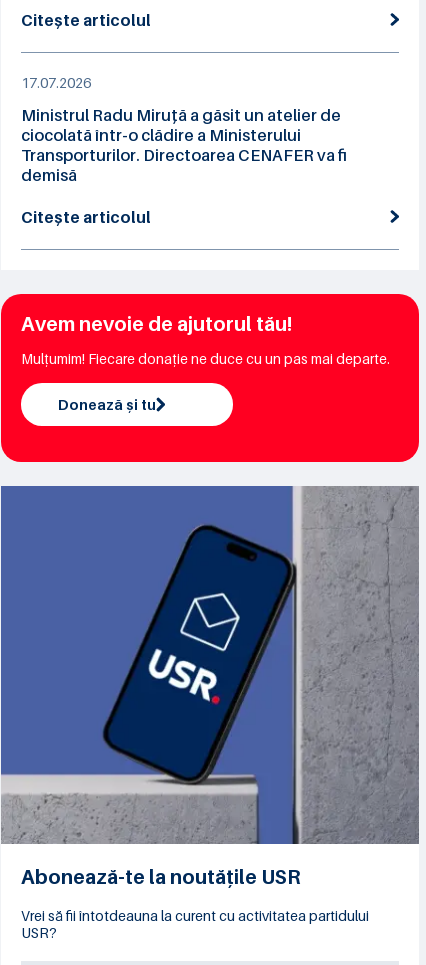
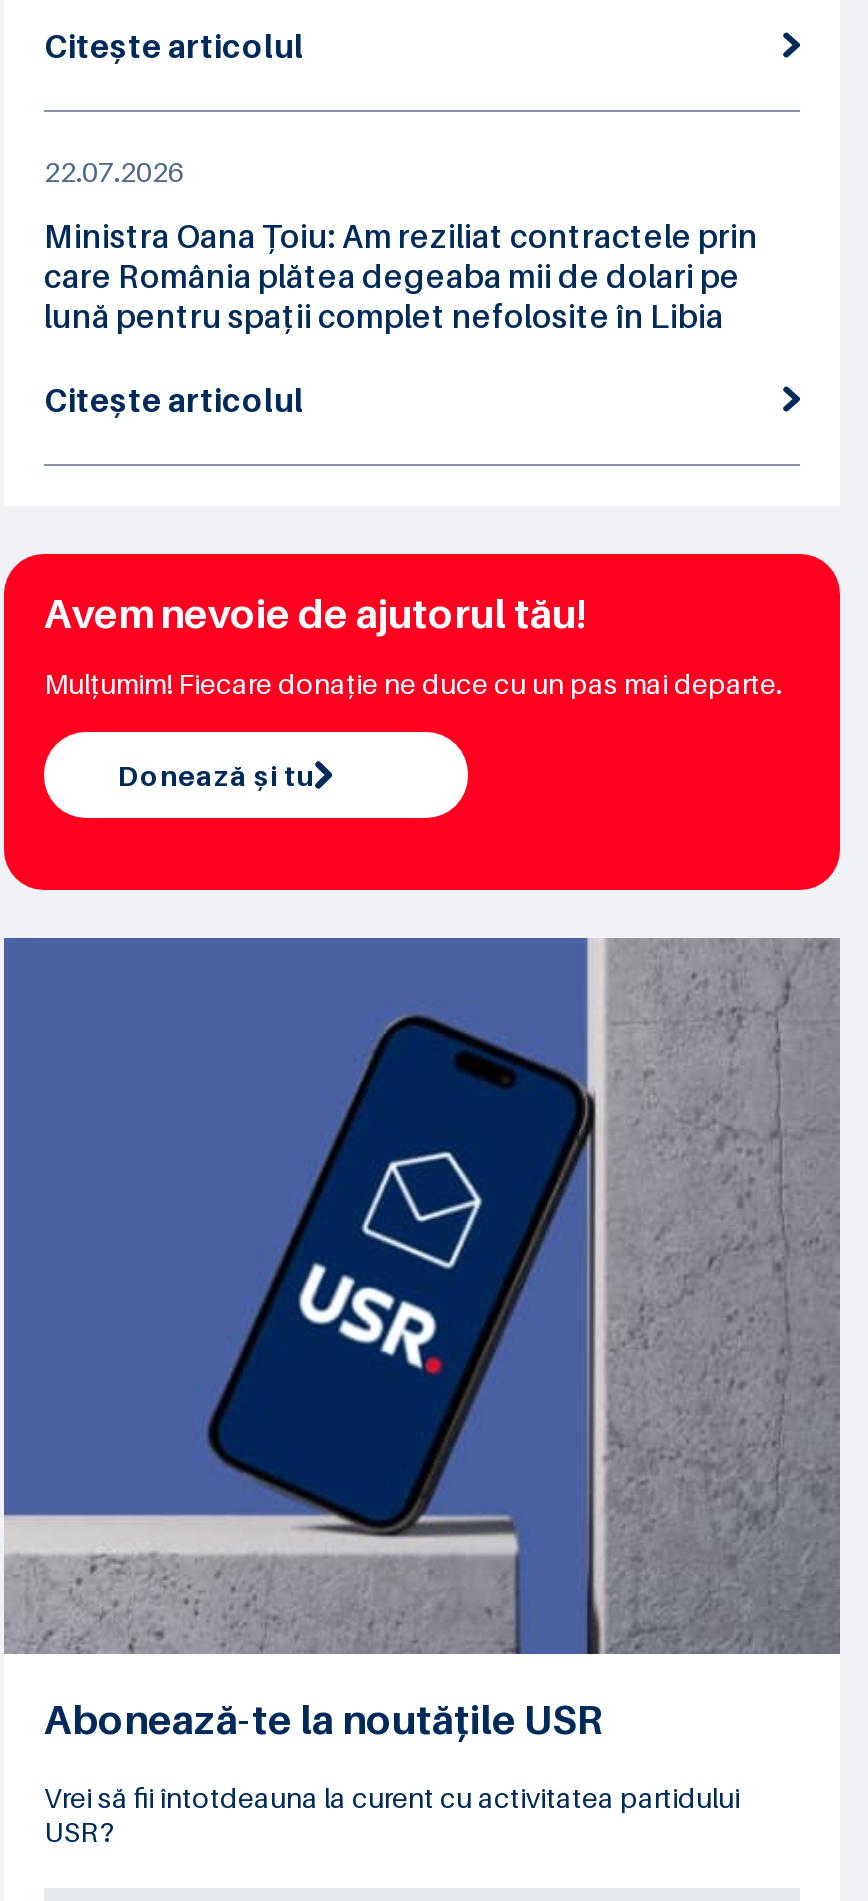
- 17.07.2026
+ 22.07.2026

- Ministrul Radu Miruță a găsit un atelier de
- ciocolată într-o clădire a Ministerului
- Transporturilor. Directoarea CENAFER va fi
- demisă
+ Ministra Oana Țoiu: Am reziliat contractele prin
+ care România plătea degeaba mii de dolari pe
+ lună pentru spații complet nefolosite în Libia
